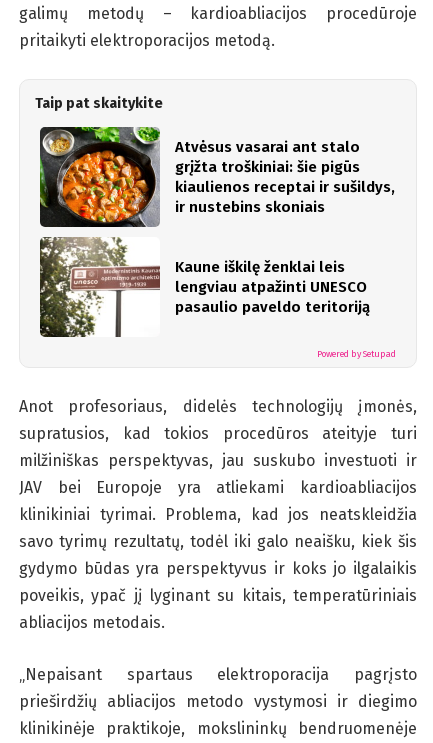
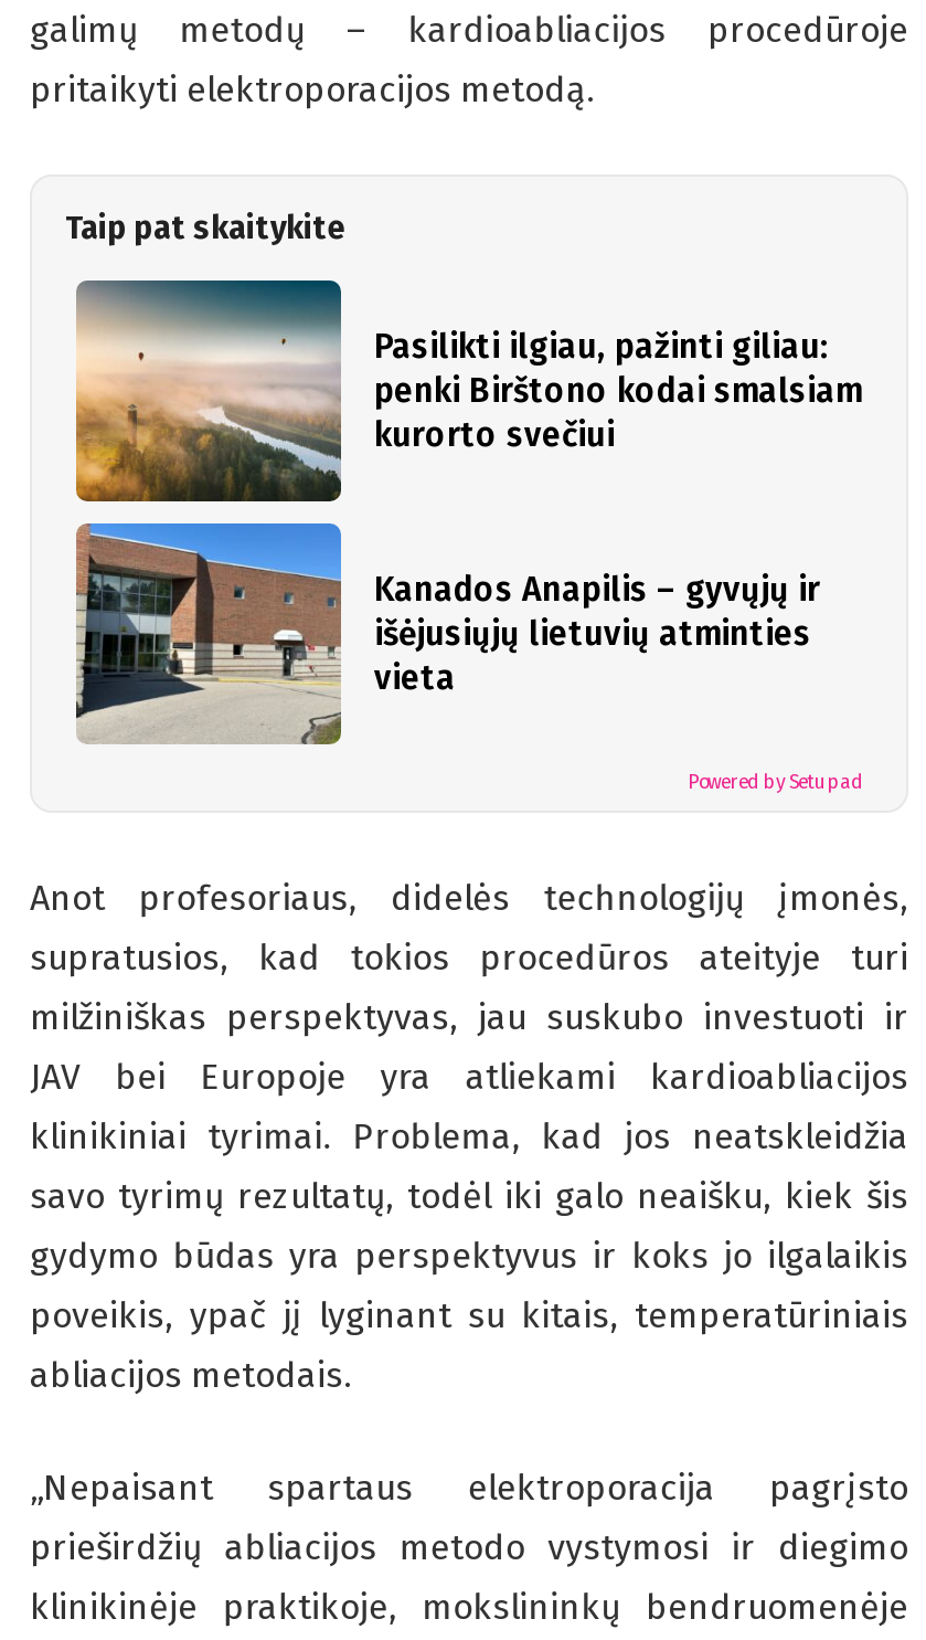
- [image]
- Atvėsus vasarai ant stalo
- grįžta troškiniai: šie pigūs
- kiaulienos receptai ir sušildys,
- ir nustebins skoniais
+ [image]
+ Pasilikti ilgiau, pažinti giliau:
+ penki Birštono kodai smalsiam
+ kurorto svečiui

- [image]
- Kaune iškilę ženklai leis
- lengviau atpažinti UNESCO
- pasaulio paveldo teritoriją
+ [image]
+ Kanados Anapilis – gyvųjų ir
+ išėjusiųjų lietuvių atminties
+ vieta
